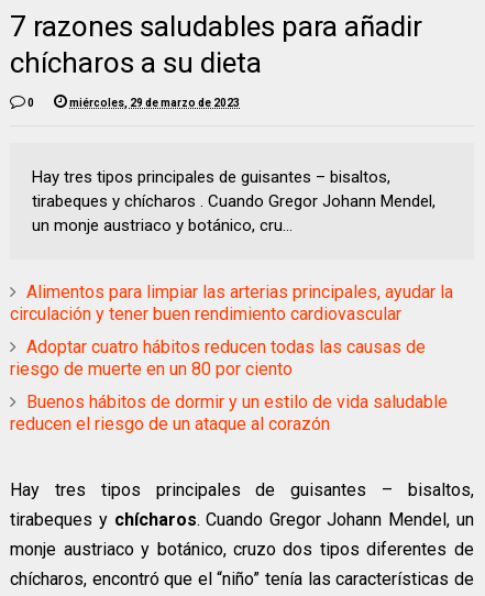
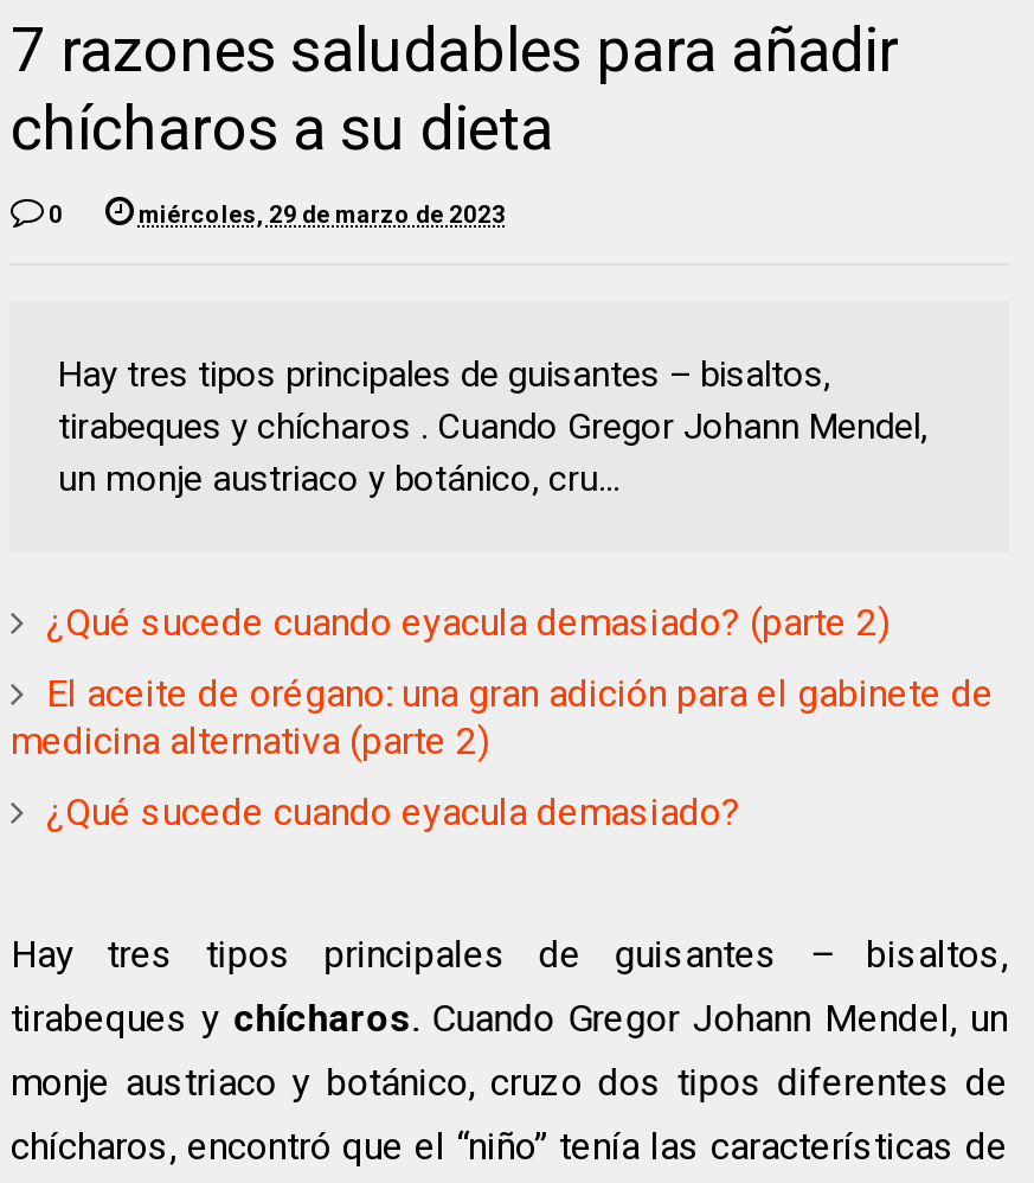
- Alimentos para limpiar las arterias principales, ayudar la
- circulación y tener buen rendimiento cardiovascular
+ ¿Qué sucede cuando eyacula demasiado? (parte 2)

- Adoptar cuatro hábitos reducen todas las causas de
- riesgo de muerte en un 80 por ciento
+ El aceite de orégano: una gran adición para el gabinete de
+ medicina alternativa (parte 2)

- Buenos hábitos de dormir y un estilo de vida saludable
- reducen el riesgo de un ataque al corazón
+ ¿Qué sucede cuando eyacula demasiado?
